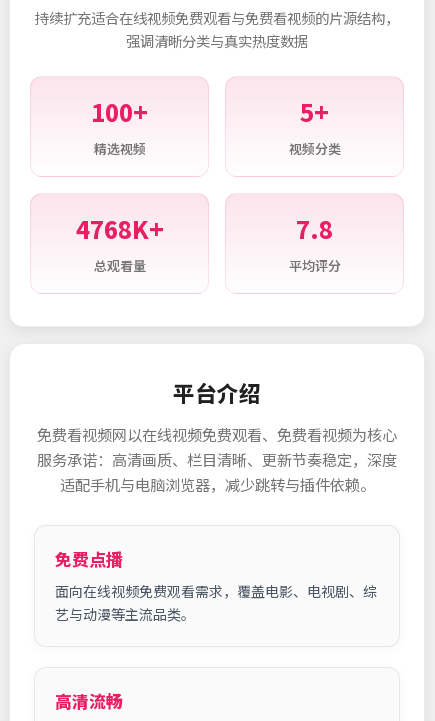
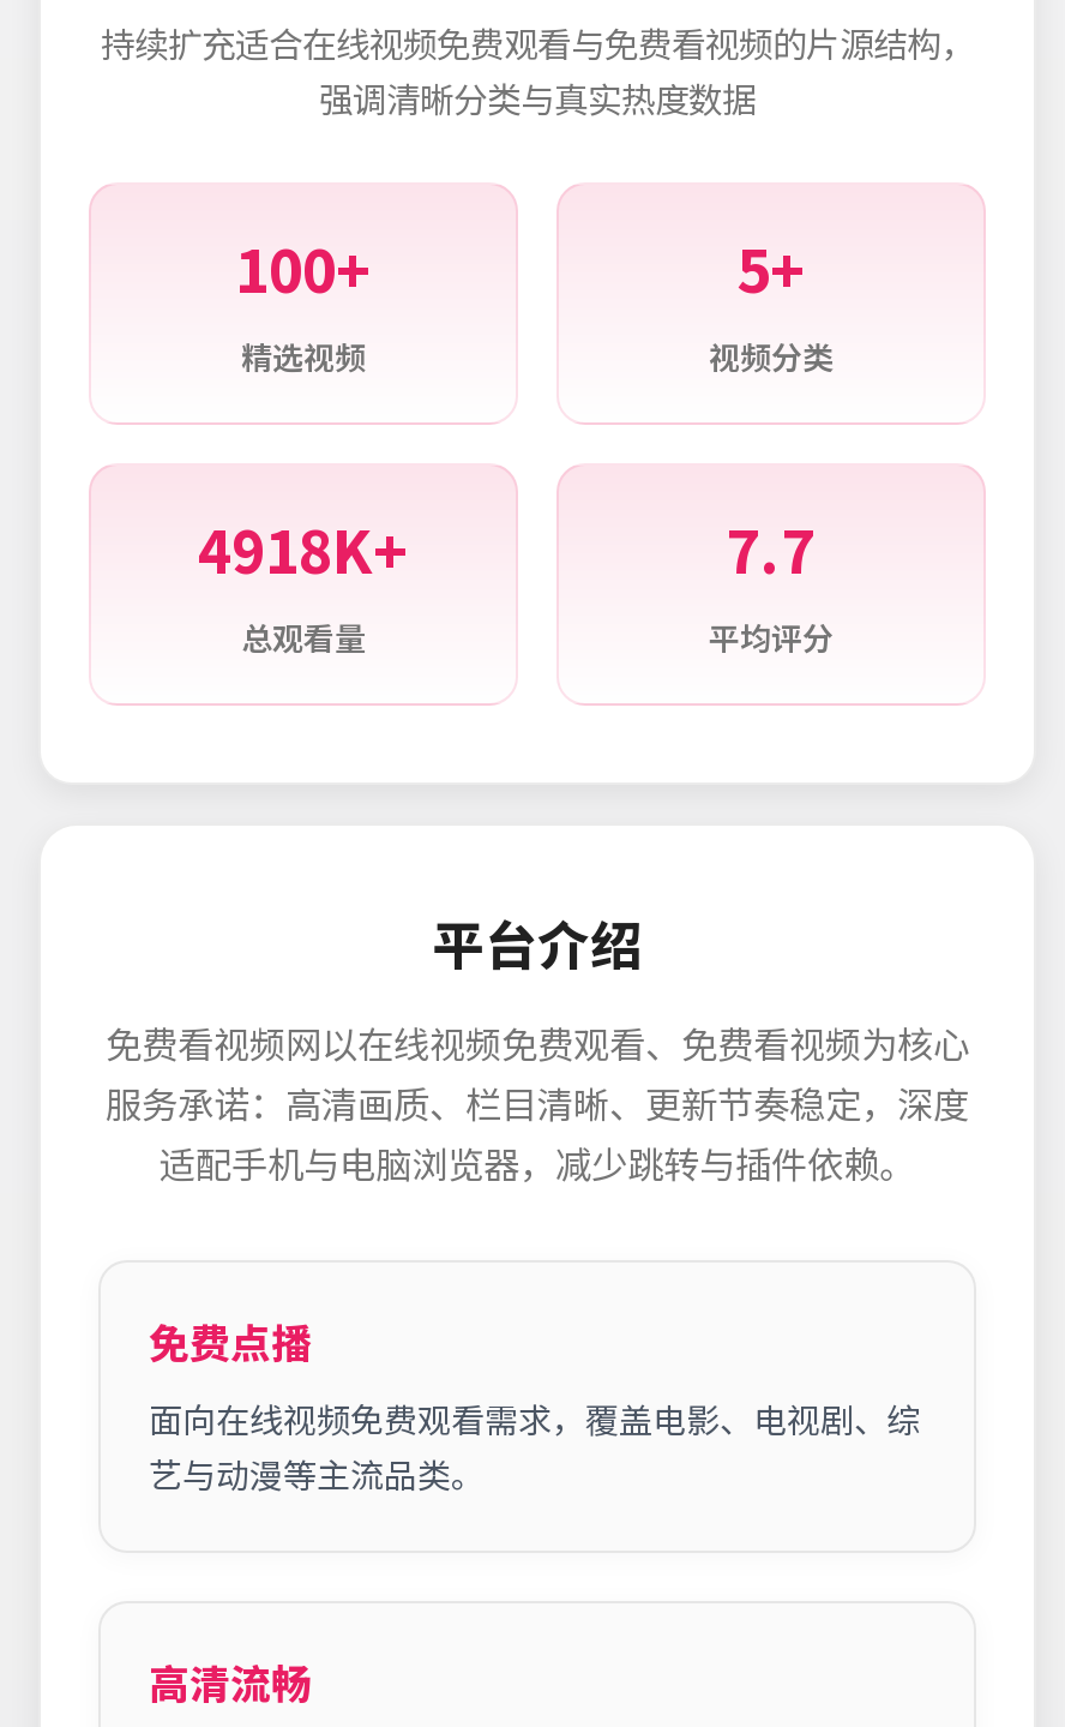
- 4768K+
+ 4918K+

- 7.8
+ 7.7
